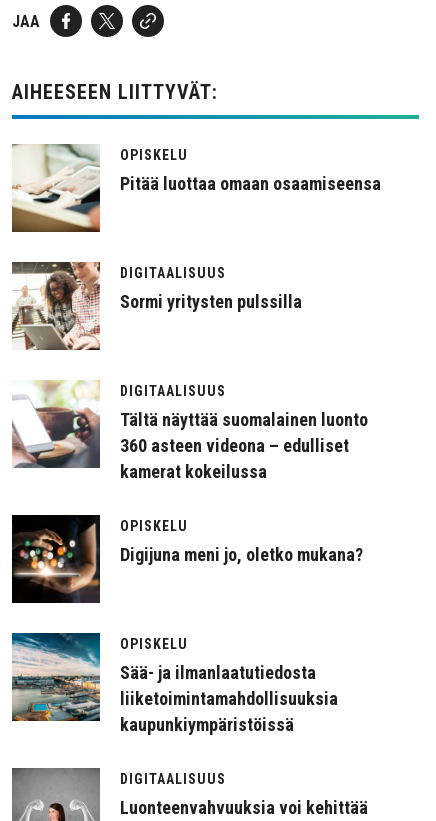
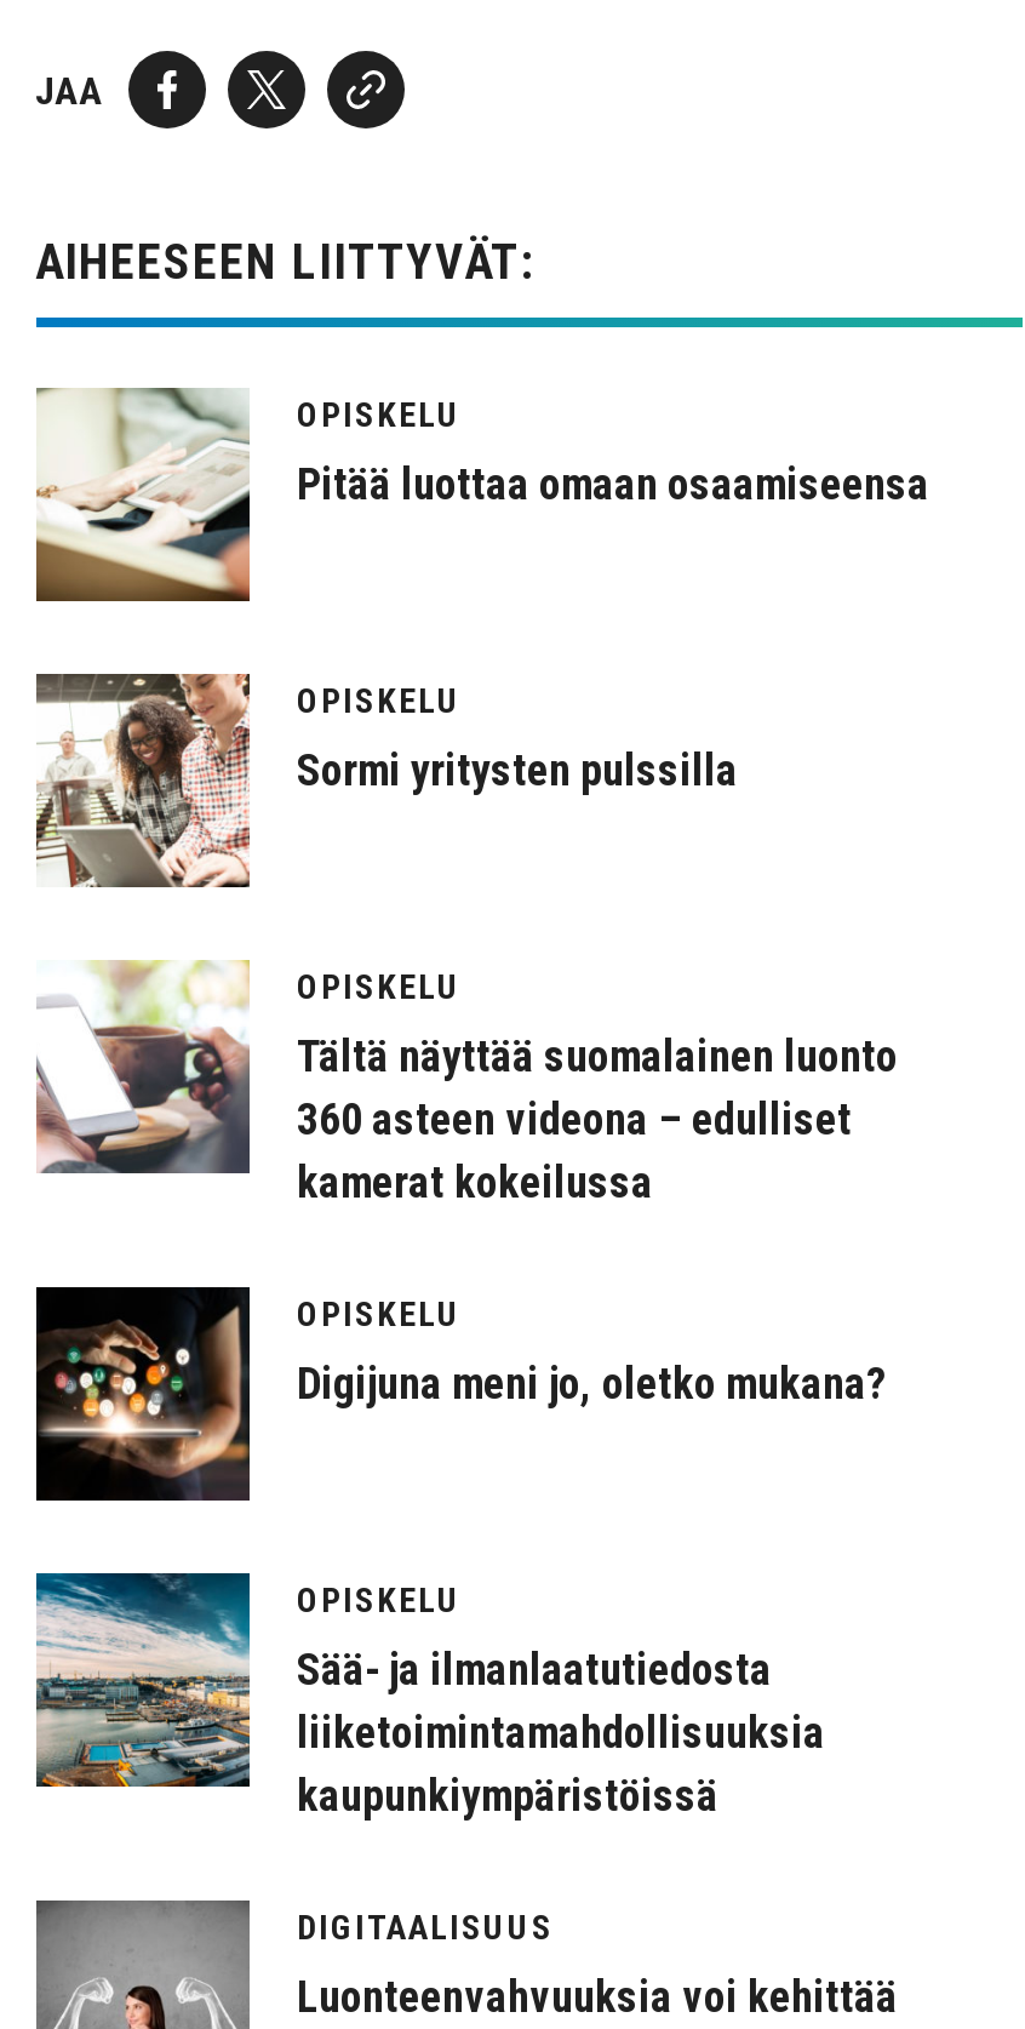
- DIGITAALISUUS
+ OPISKELU

- DIGITAALISUUS
+ OPISKELU
